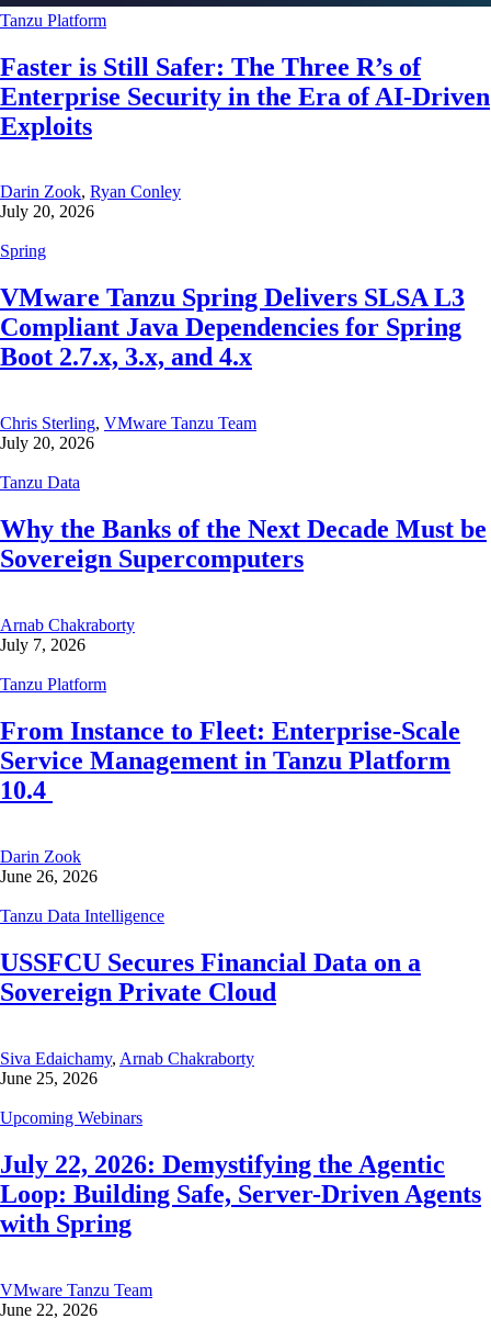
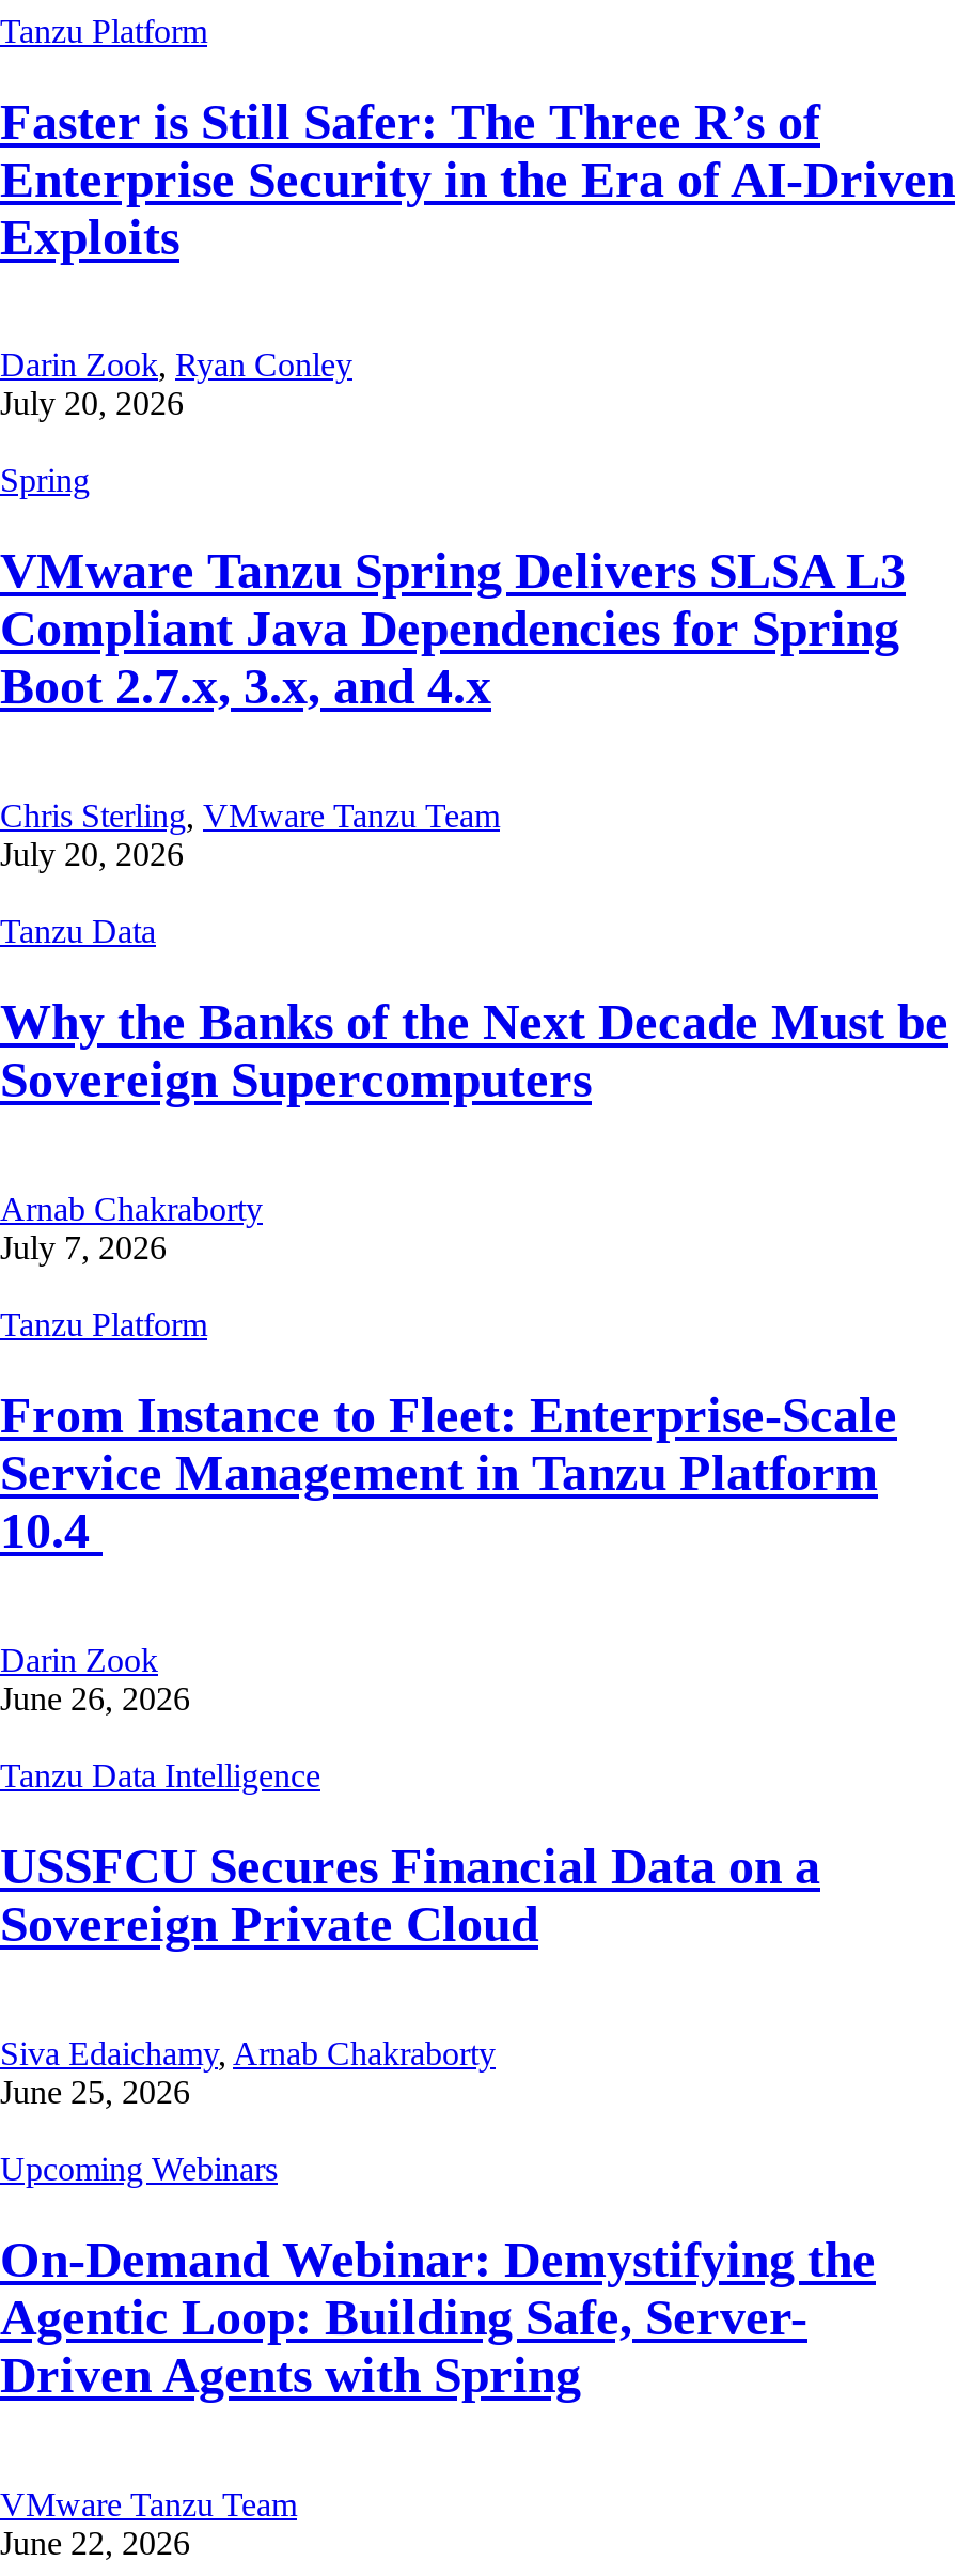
- July 22, 2026: Demystifying the Agentic
- Loop: Building Safe, Server-Driven Agents
- with Spring
+ On-Demand Webinar: Demystifying the
+ Agentic Loop: Building Safe, Server-
+ Driven Agents with Spring
